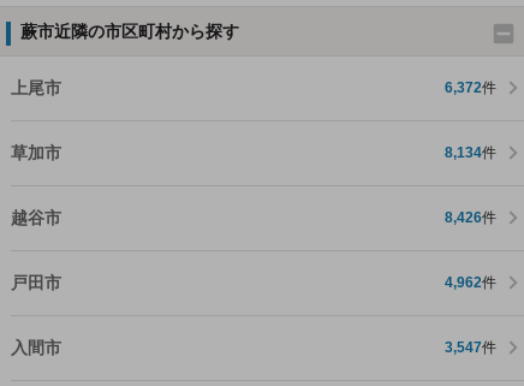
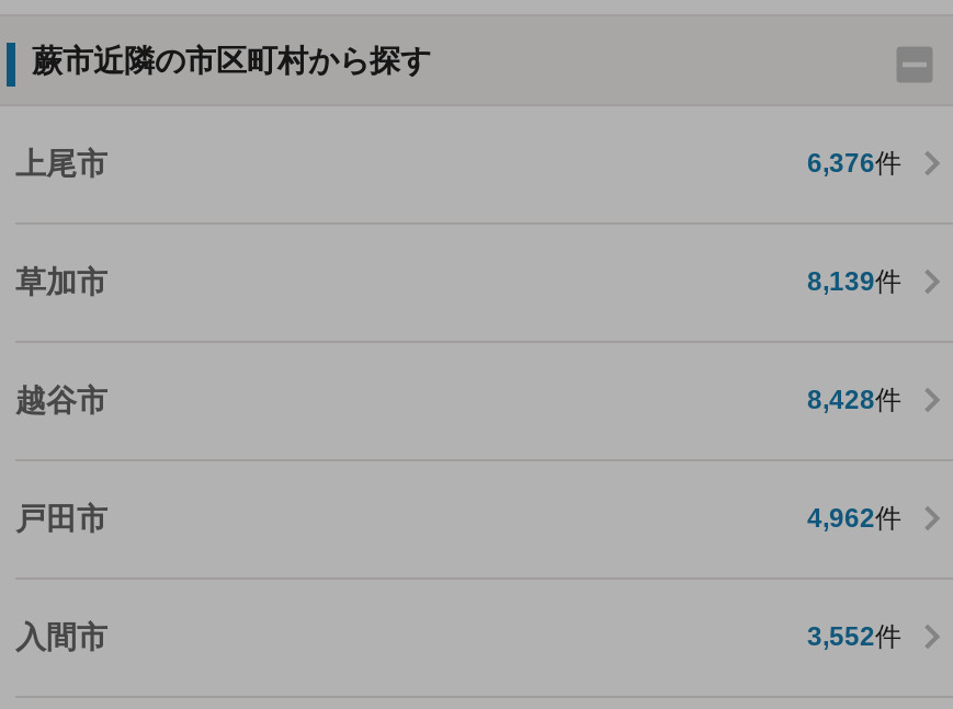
- 6,372件
+ 6,376件

- 8,134件
+ 8,139件

- 8,426件
+ 8,428件

- 3,547件
+ 3,552件
